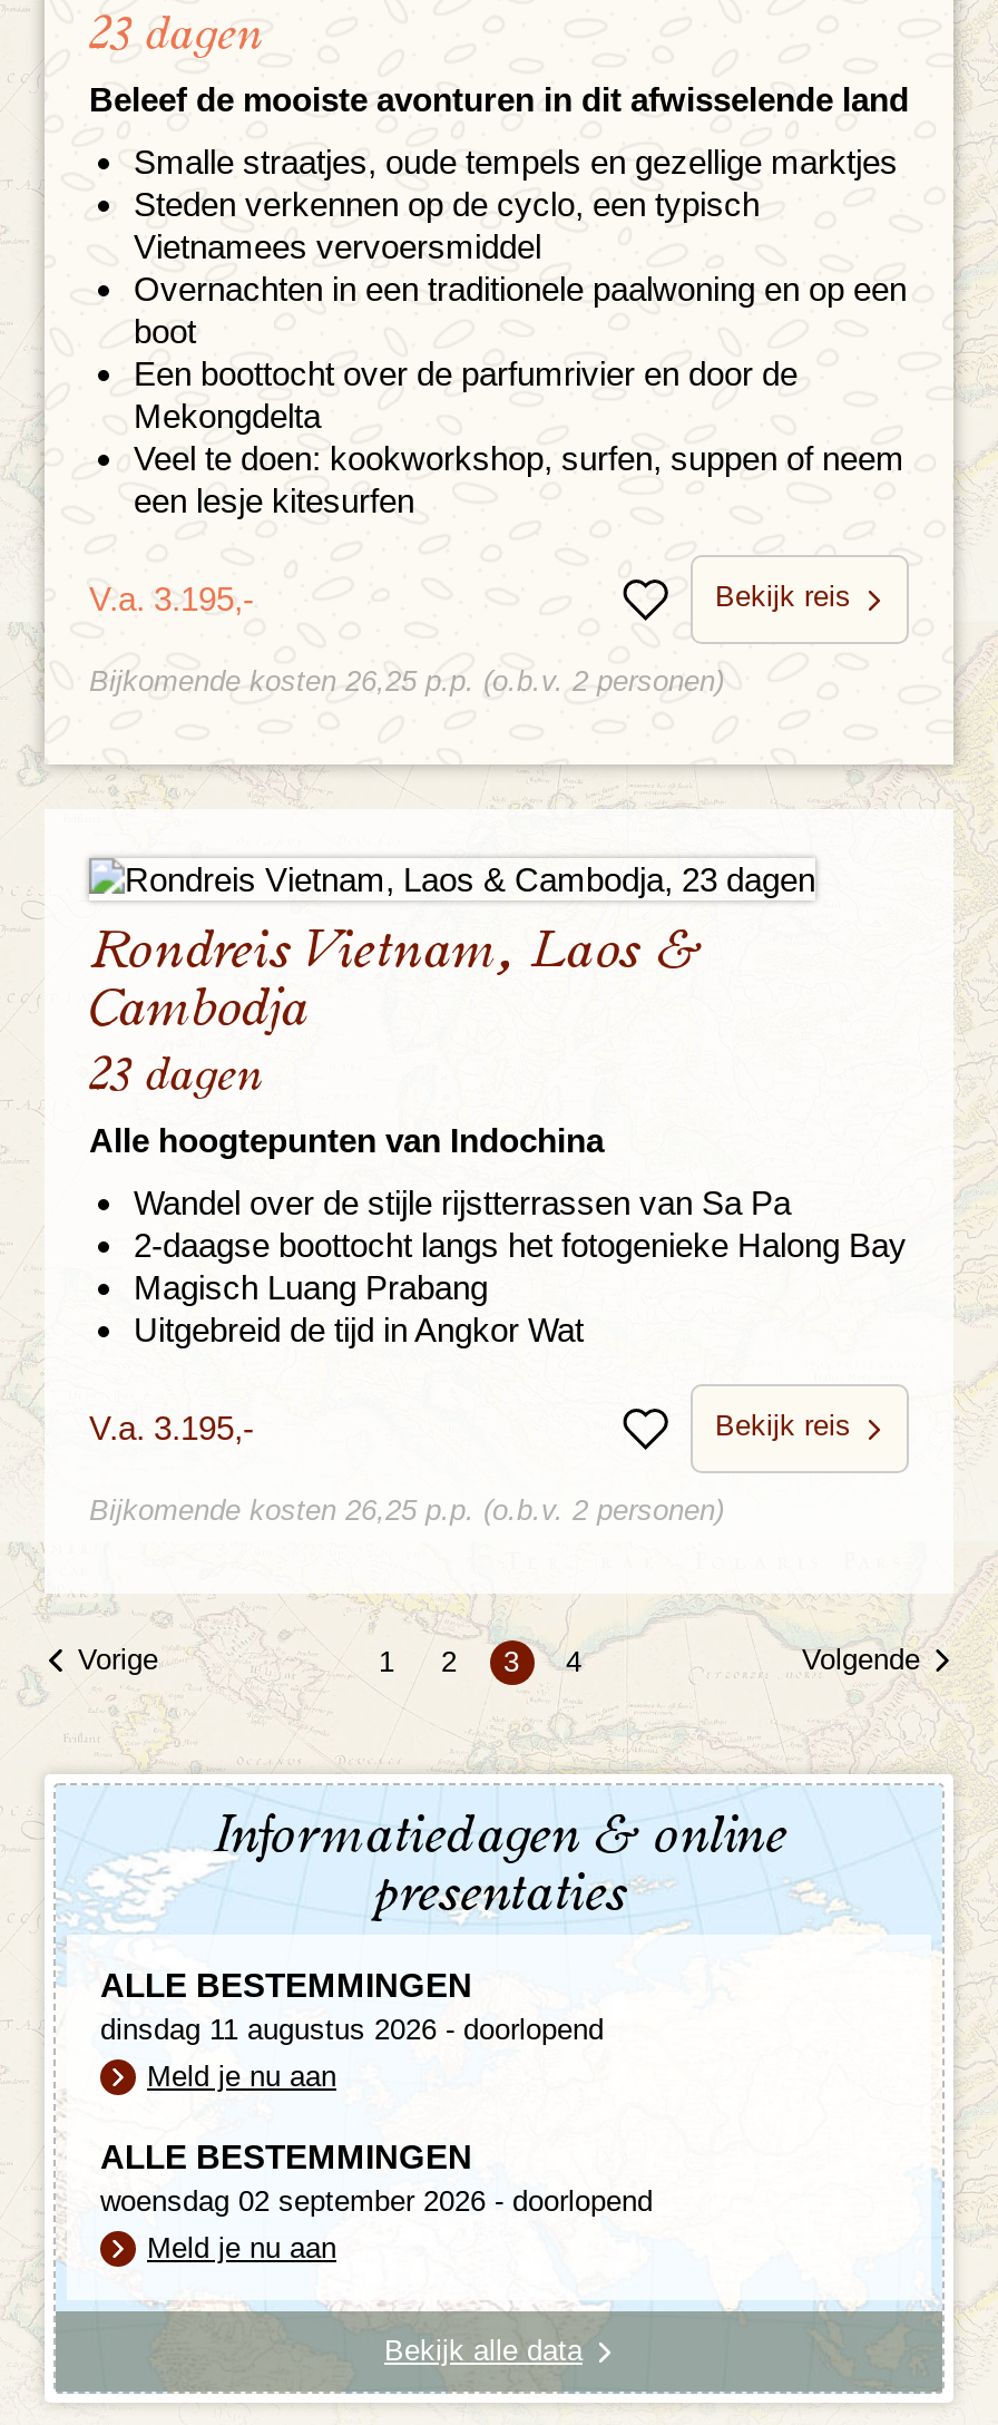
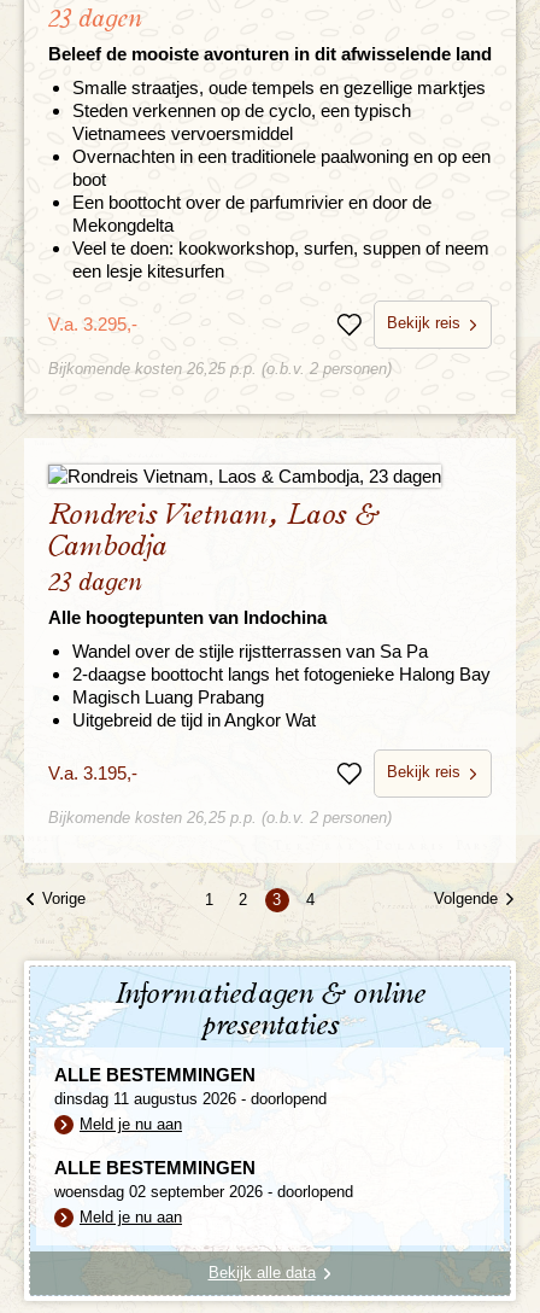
- V.a. 3.195,-
+ V.a. 3.295,-
